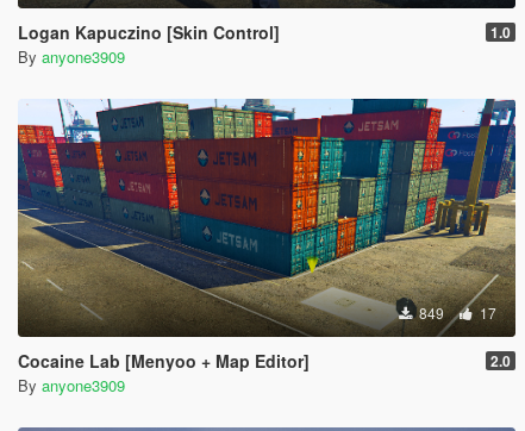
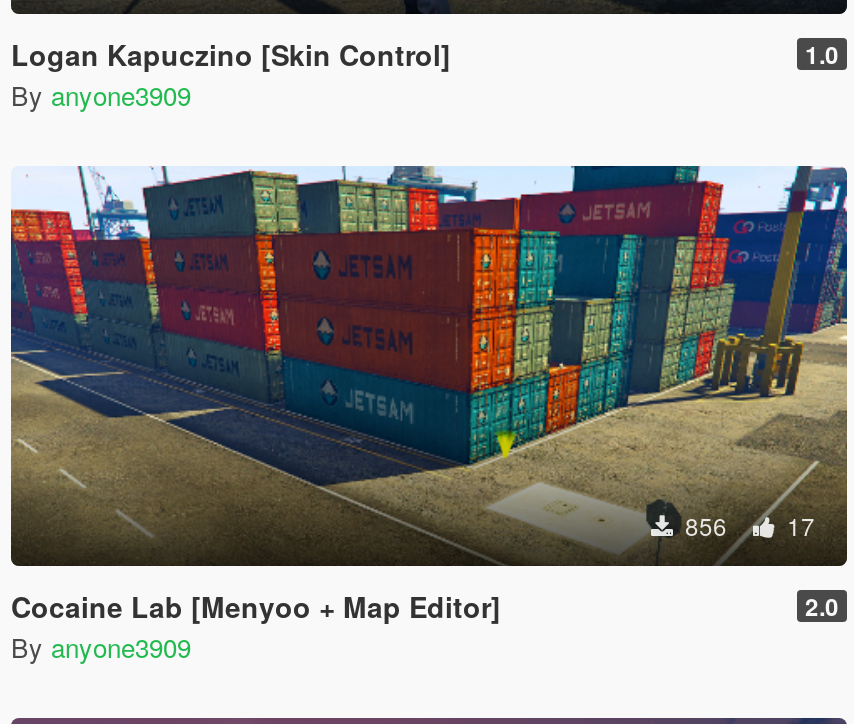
- 849 17
+ 856 17
